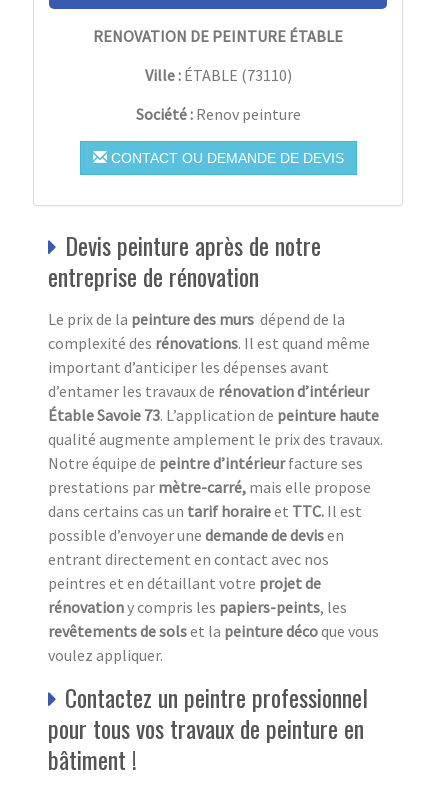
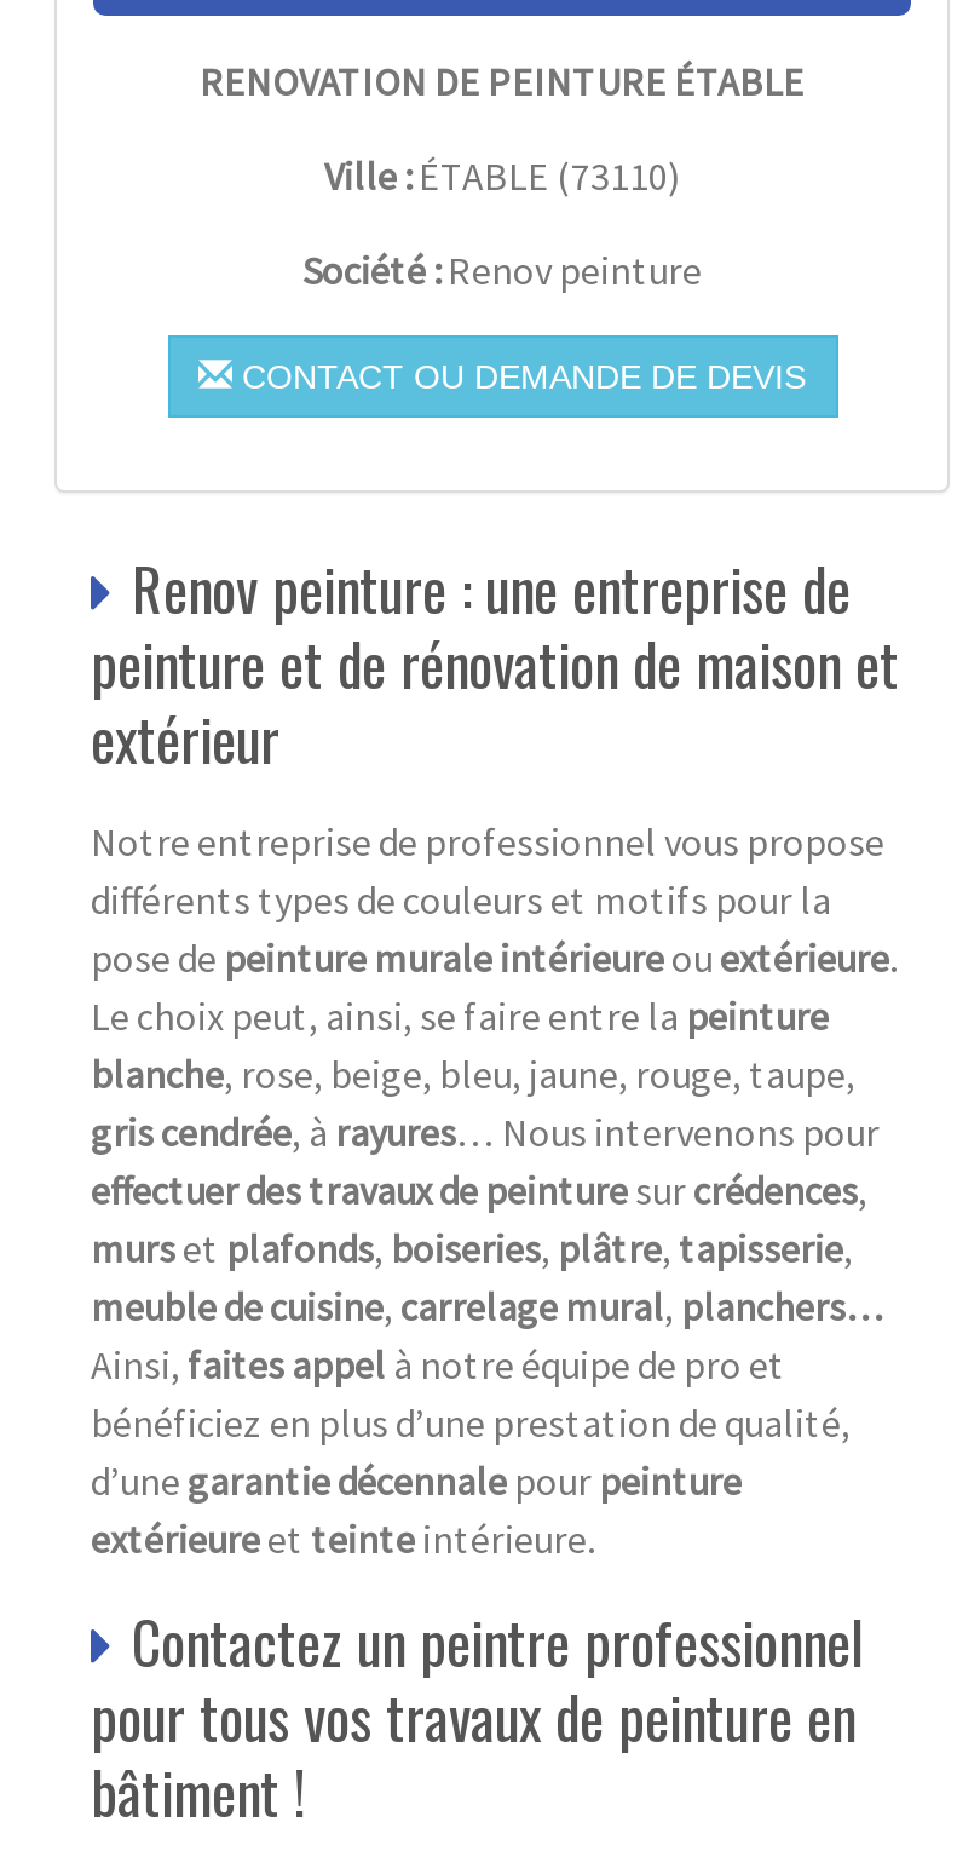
- Devis peinture après de notre
- entreprise de rénovation
- Le prix de la peinture des murs dépend de la
- complexité des rénovations. Il est quand même
- important d’anticiper les dépenses avant
- d’entamer les travaux de rénovation d’intérieur
- Étable Savoie 73. L’application de peinture haute
- qualité augmente amplement le prix des travaux.
- Notre équipe de peintre d’intérieurfacture ses
- prestations par mètre-carré, mais elle propose
- dans certains cas un tarif horaire et TTC. Il est
- possible d’envoyer une demande de devis en
- entrant directement en contact avec nos
- peintres et en détaillant votre projet de
- rénovationy compris les papiers-peints, les
- revêtements de sols et la peinture déco que vous
- voulez appliquer.
+ Renov peinture : une entreprise de
+ peinture et de rénovation de maison et
+ extérieur
+ Notre entreprise de professionnel vous propose
+ différents types de couleurs et motifs pour la
+ pose de peinture murale intérieure ou extérieure.
+ Le choix peut, ainsi, se faire entre la peinture
+ blanche, rose, beige, bleu, jaune, rouge, taupe,
+ gris cendrée, à rayures … Nous intervenons pour
+ effectuer des travaux de peinture sur crédences,
+ murs et plafonds, boiseries, plâtre, tapisserie,
+ meuble de cuisine, carrelage mural, planchers…
+ Ainsi, faites appel à notre équipe de pro et
+ bénéficiez en plus d’une prestation de qualité,
+ d’une garantie décennale pour peinture
+ extérieure et teinte intérieure.
